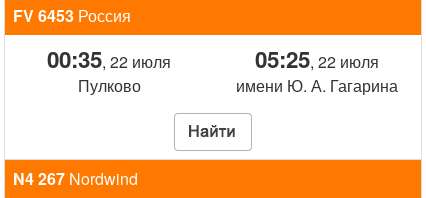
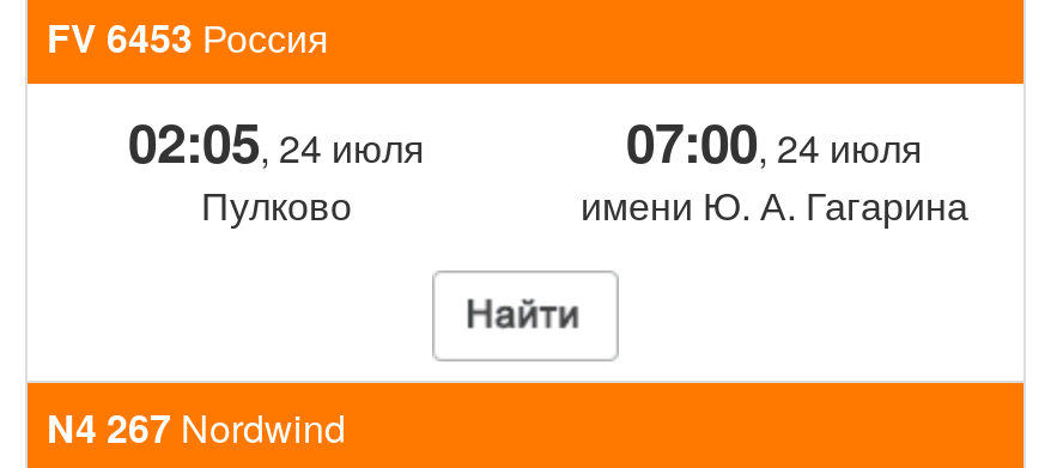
- 00:35, 22 июля
+ 02:05, 24 июля

- 05:25, 22 июля
+ 07:00, 24 июля
